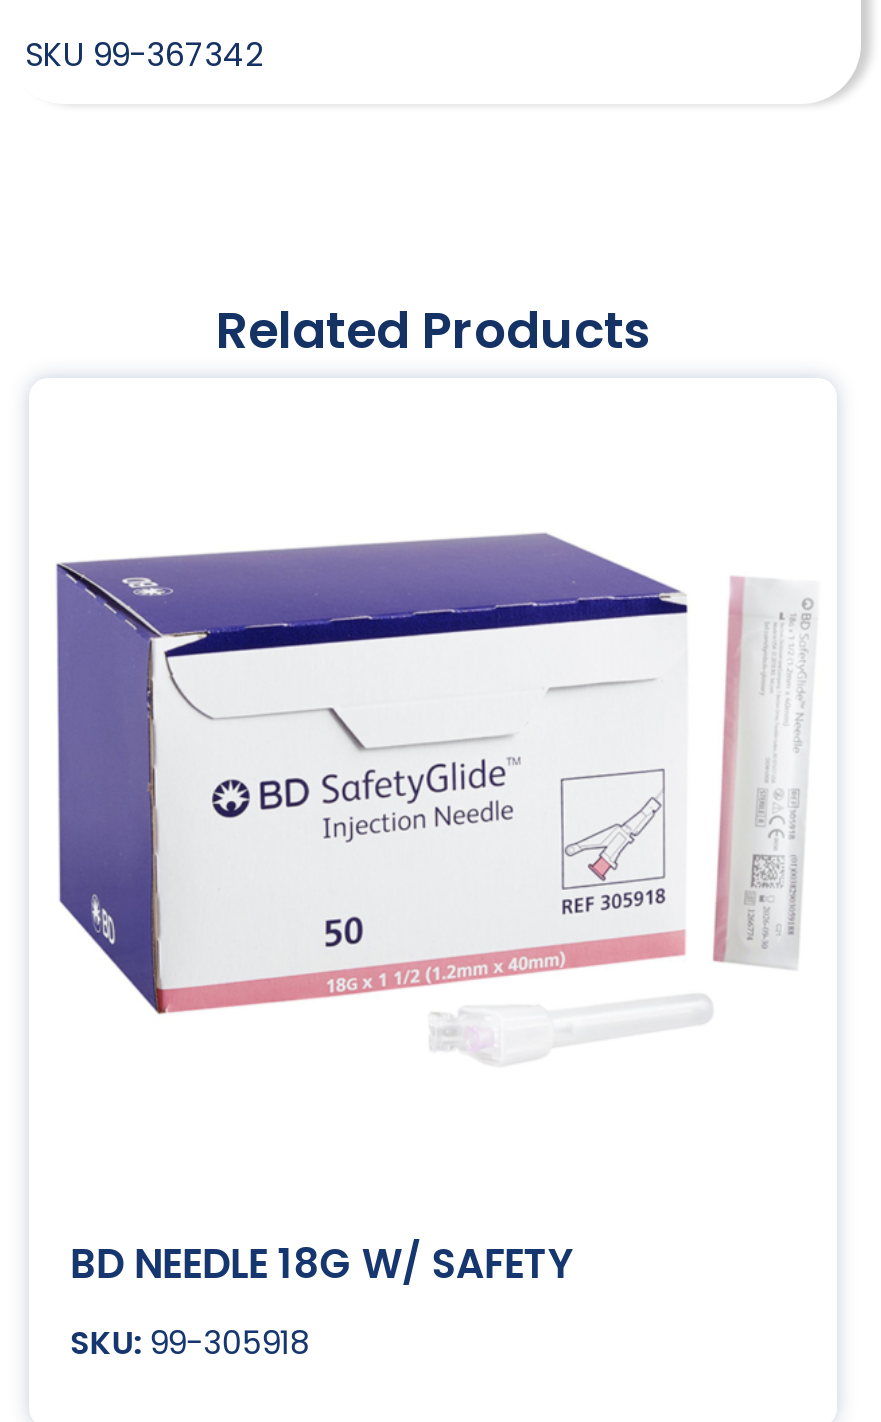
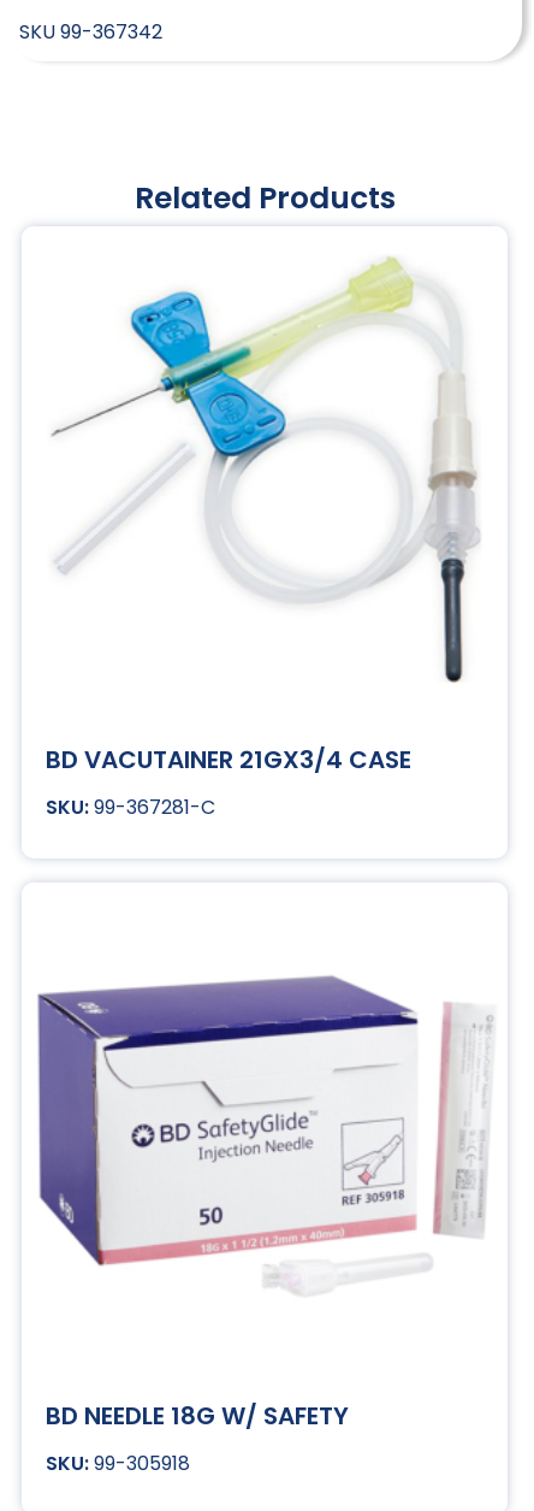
+ BD VACUTAINER 21GX3/4 CASE
+ 99-367281-C

+ [image]
